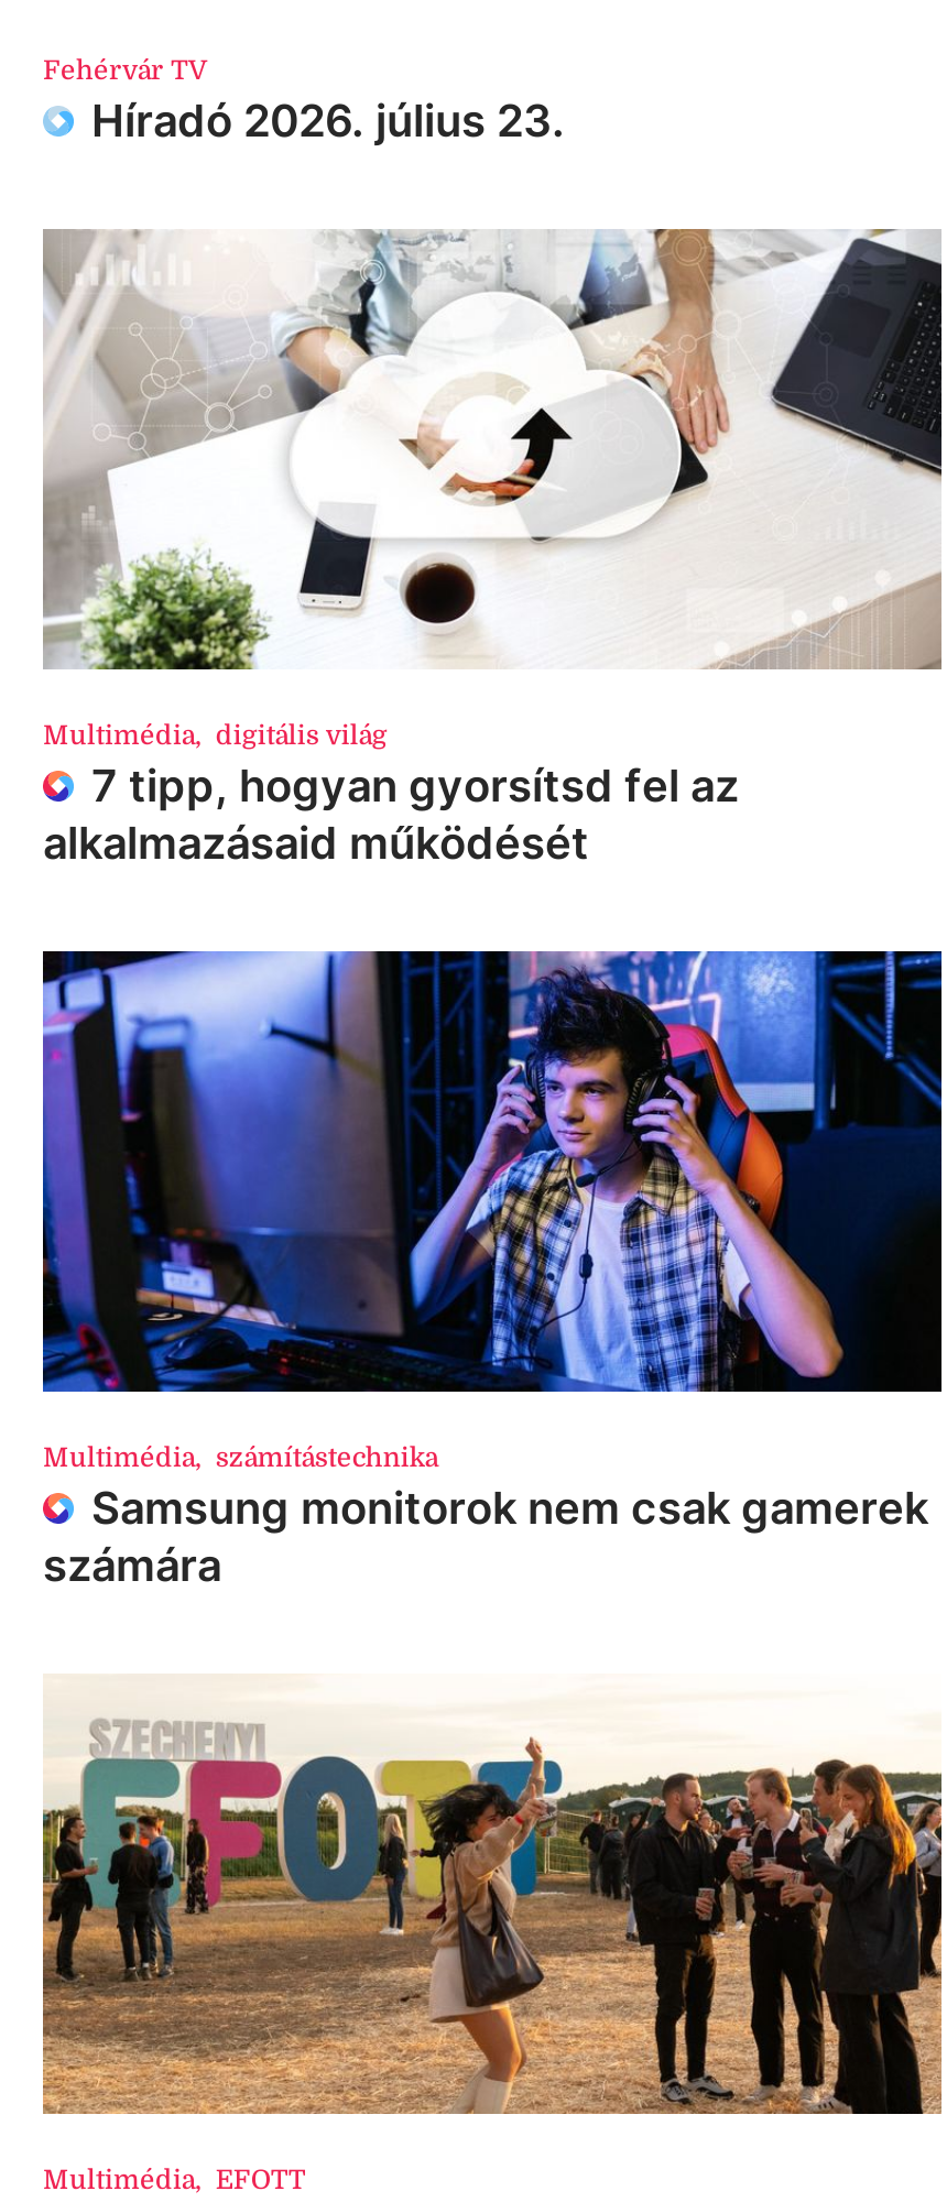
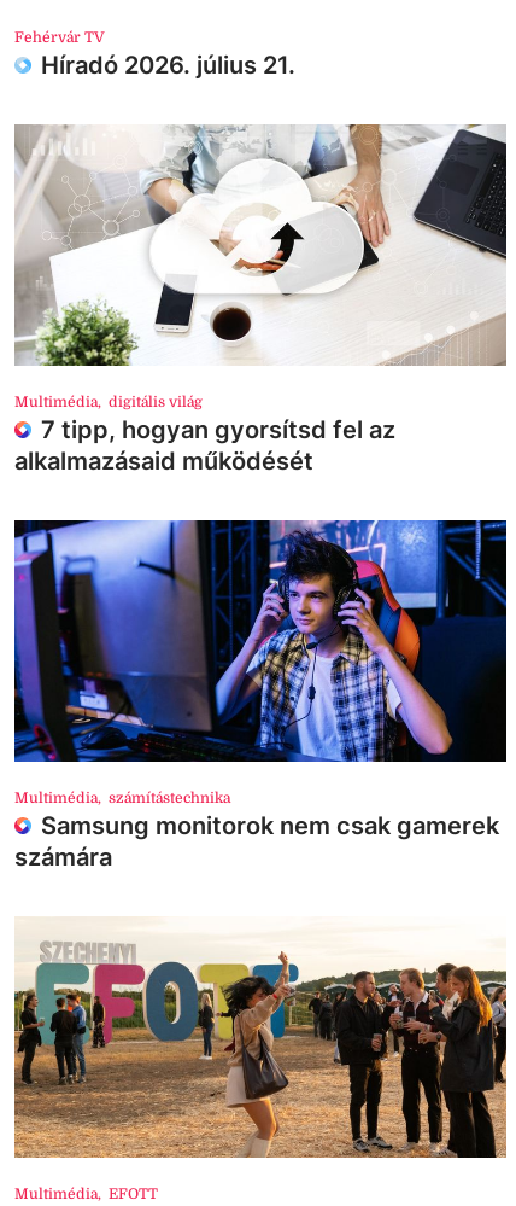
- Híradó 2026. július 23.
+ Híradó 2026. július 21.
